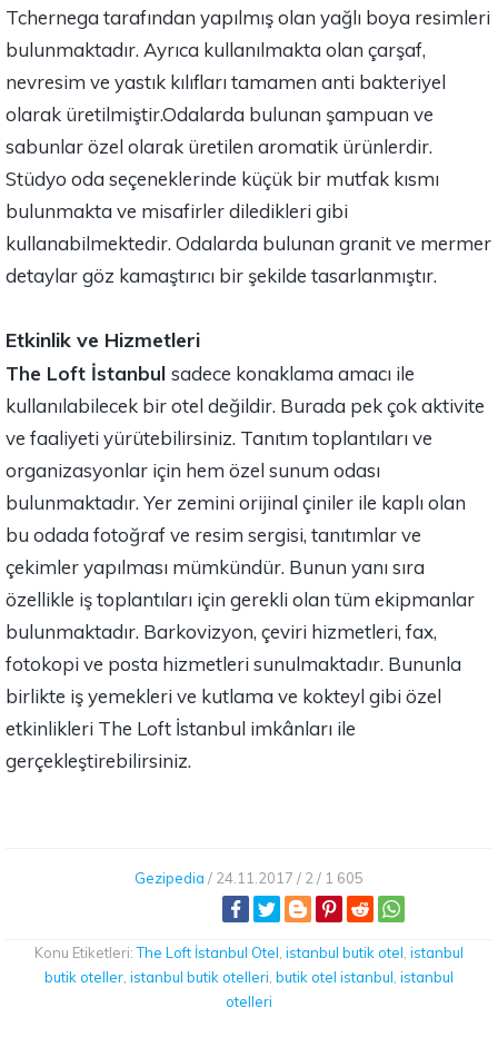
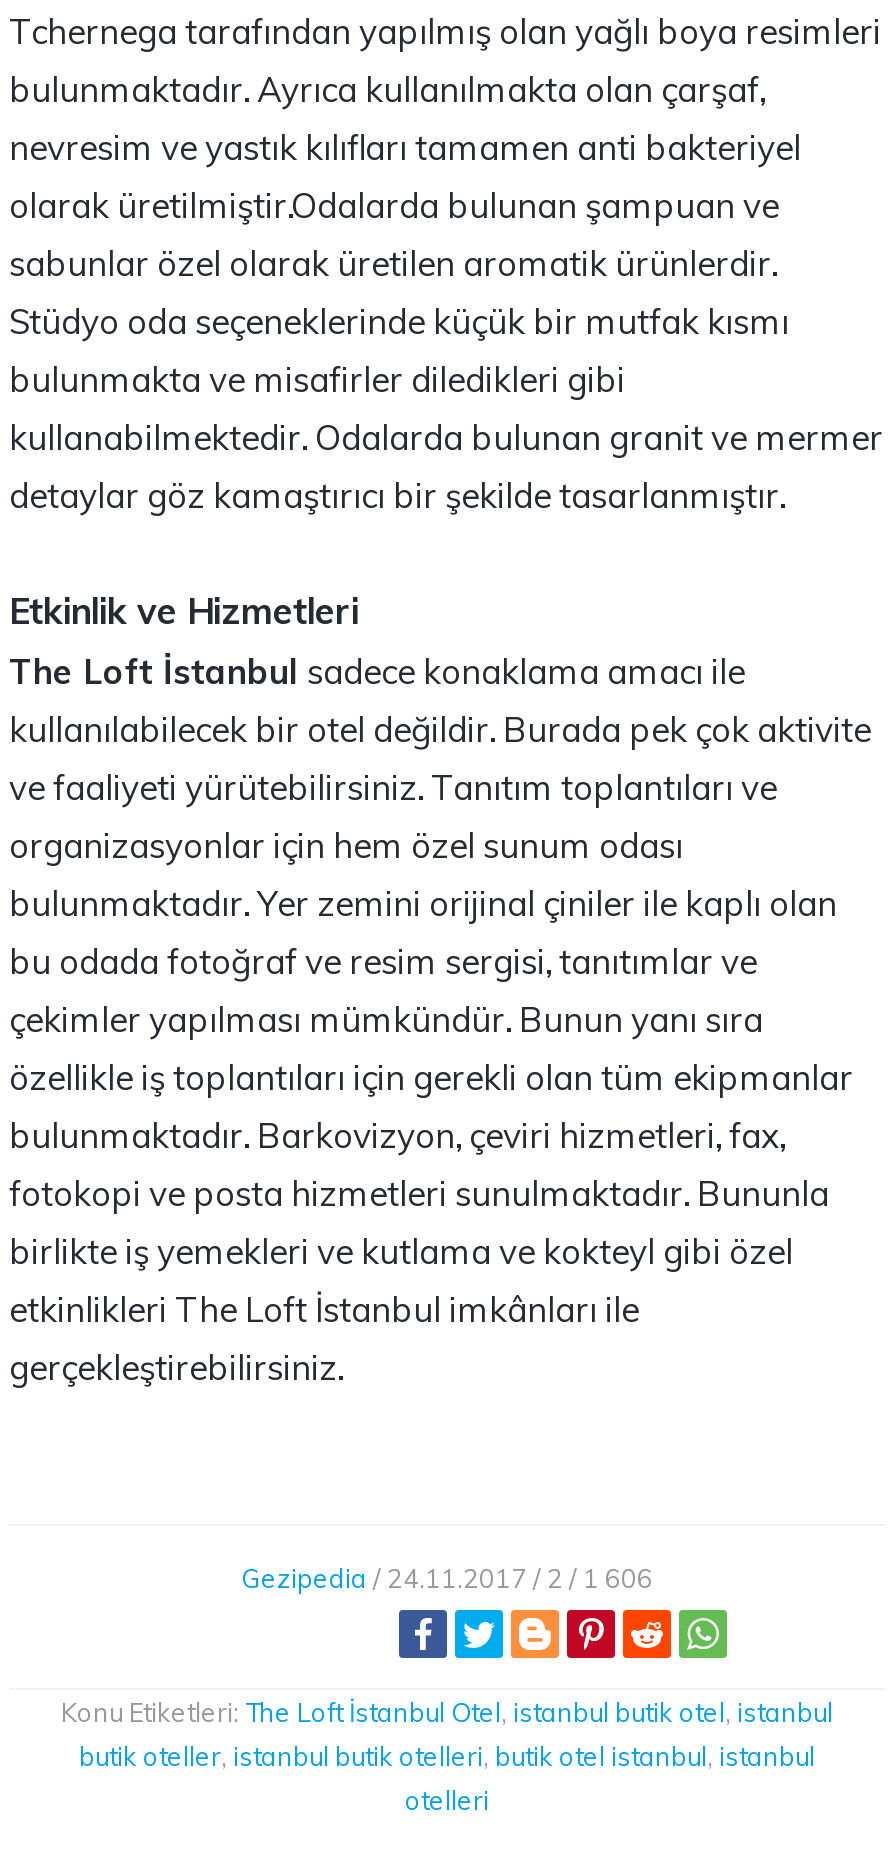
- Gezipedia / 24.11.2017 / 2 / 1 605
+ Gezipedia / 24.11.2017 / 2 / 1 606
